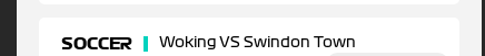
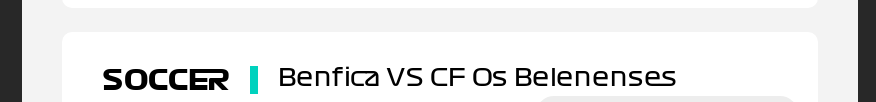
- Woking VS Swindon Town
+ Benfica VS CF Os Belenenses
